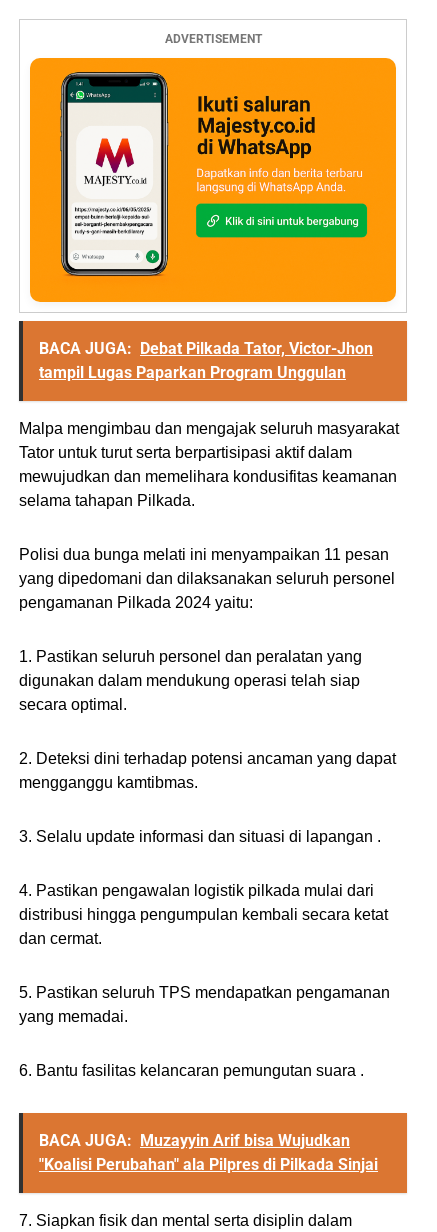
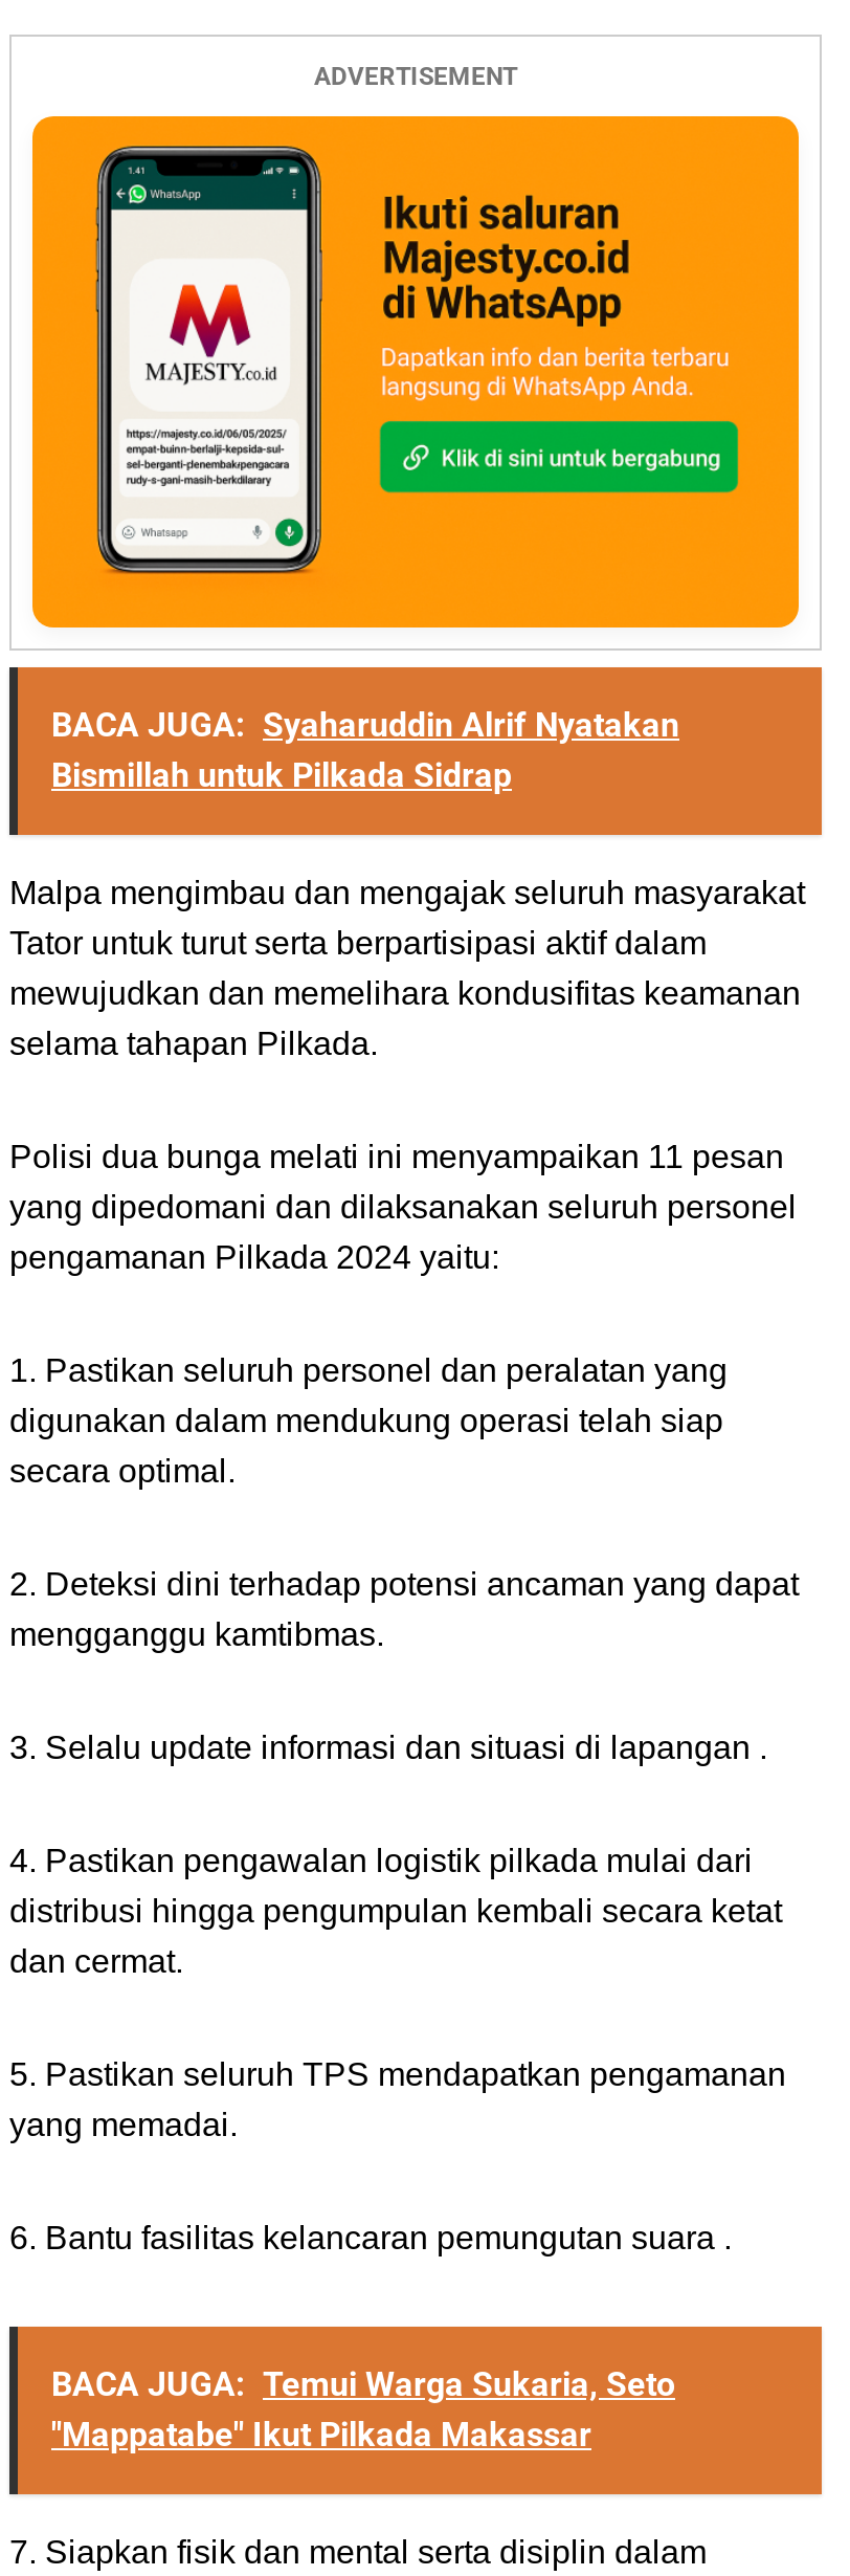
- BACA JUGA: Debat Pilkada Tator, Victor-Jhon
- tampil Lugas Paparkan Program Unggulan
+ BACA JUGA: Syaharuddin Alrif Nyatakan
+ Bismillah untuk Pilkada Sidrap

- BACA JUGA: Muzayyin Arif bisa Wujudkan
- "Koalisi Perubahan" ala Pilpres di Pilkada Sinjai
+ BACA JUGA: Temui Warga Sukaria, Seto
+ "Mappatabe" Ikut Pilkada Makassar
